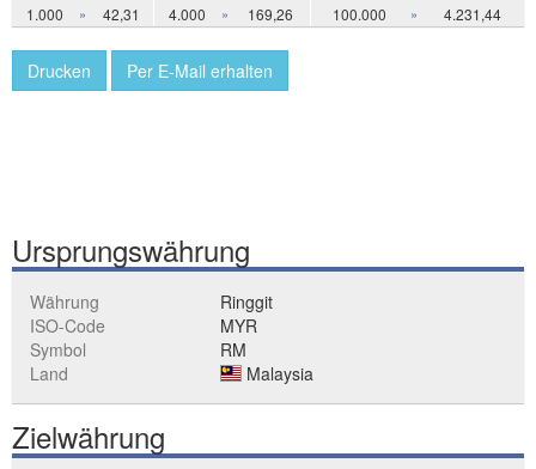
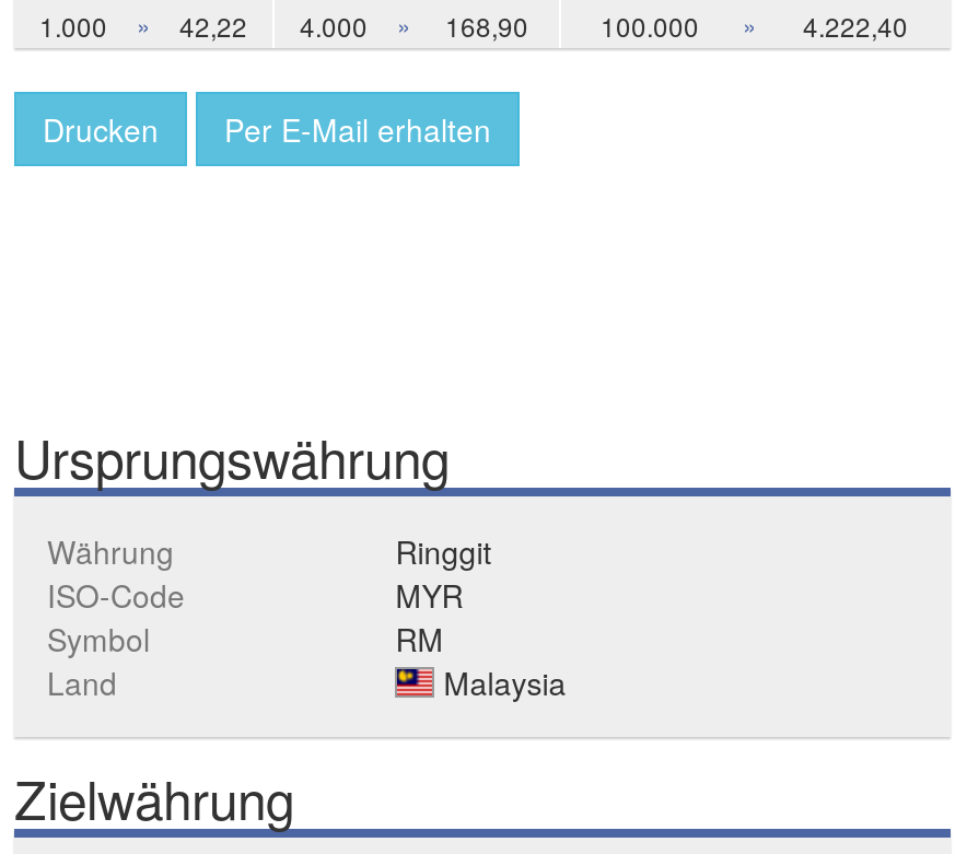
- 42,31
+ 42,22

- 169,26
+ 168,90

- 4.231,44
+ 4.222,40
